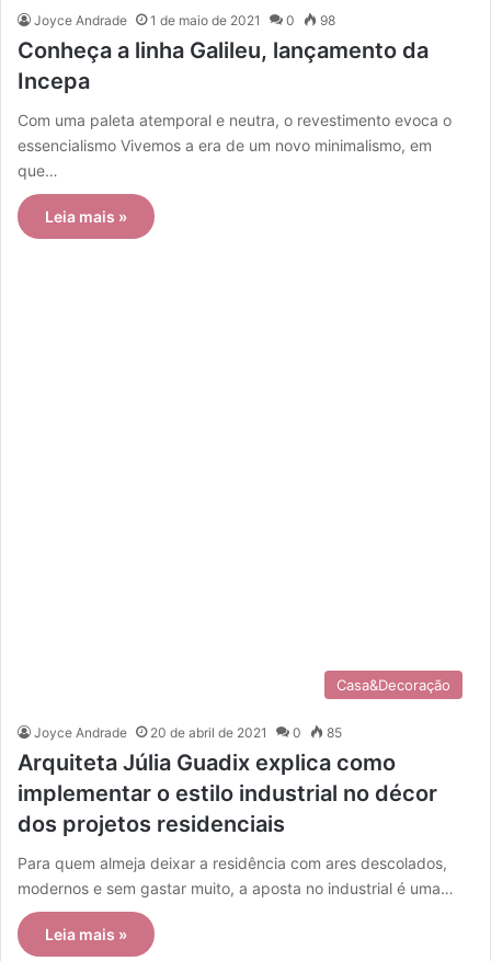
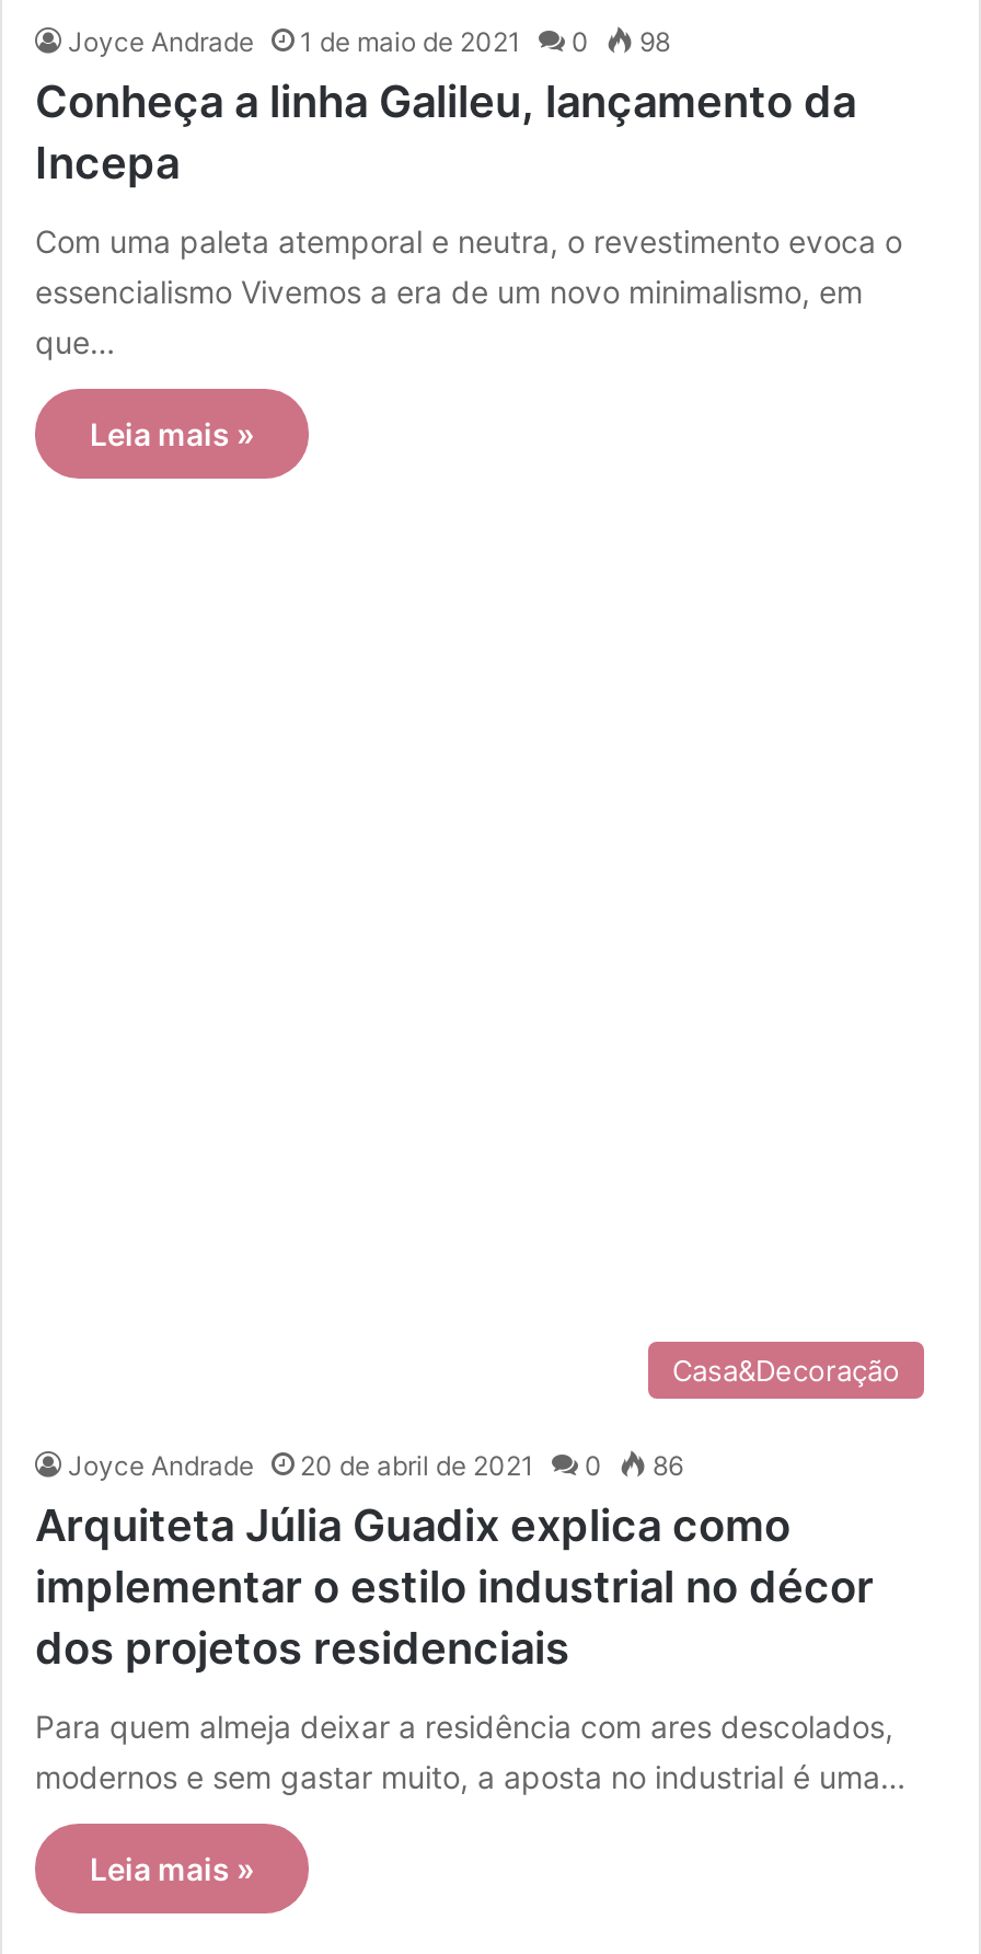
- Joyce Andrade 20 de abril de 2021 0 85
+ Joyce Andrade 20 de abril de 2021 0 86
